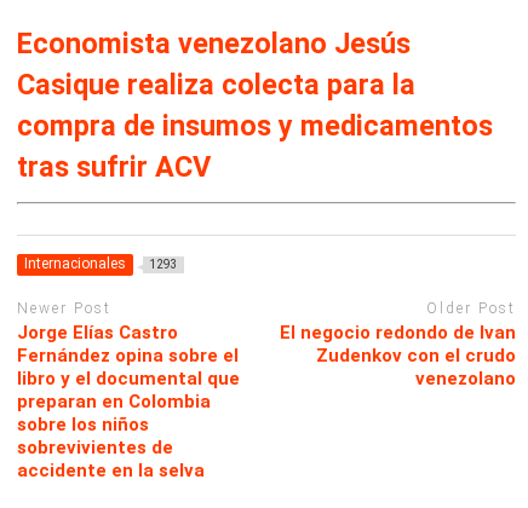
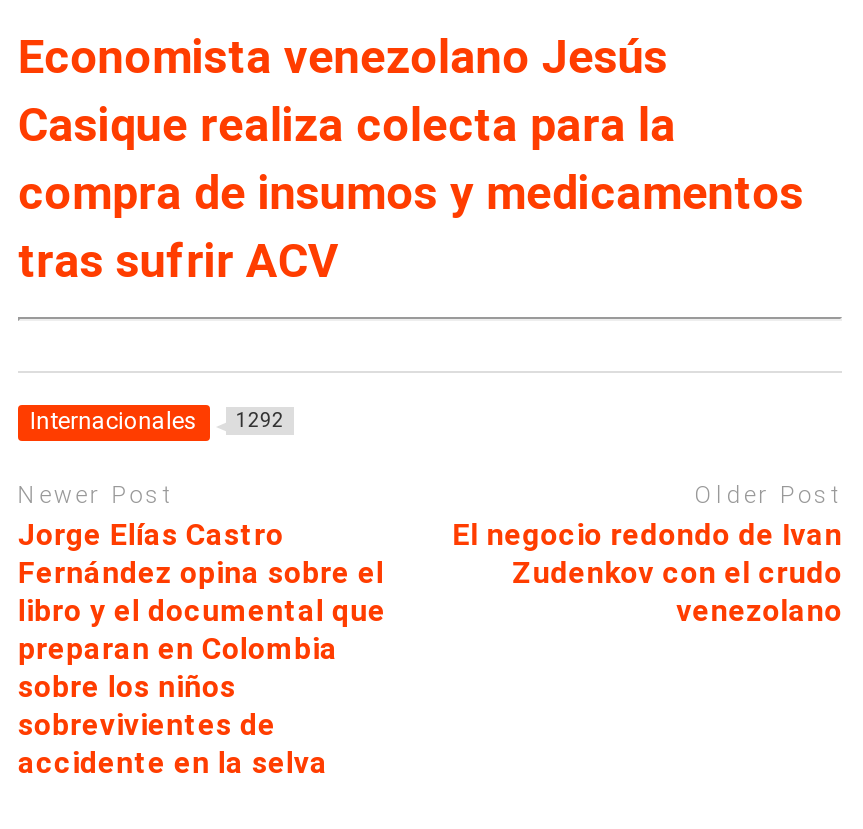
- Internacionales 1293
+ Internacionales 1292
